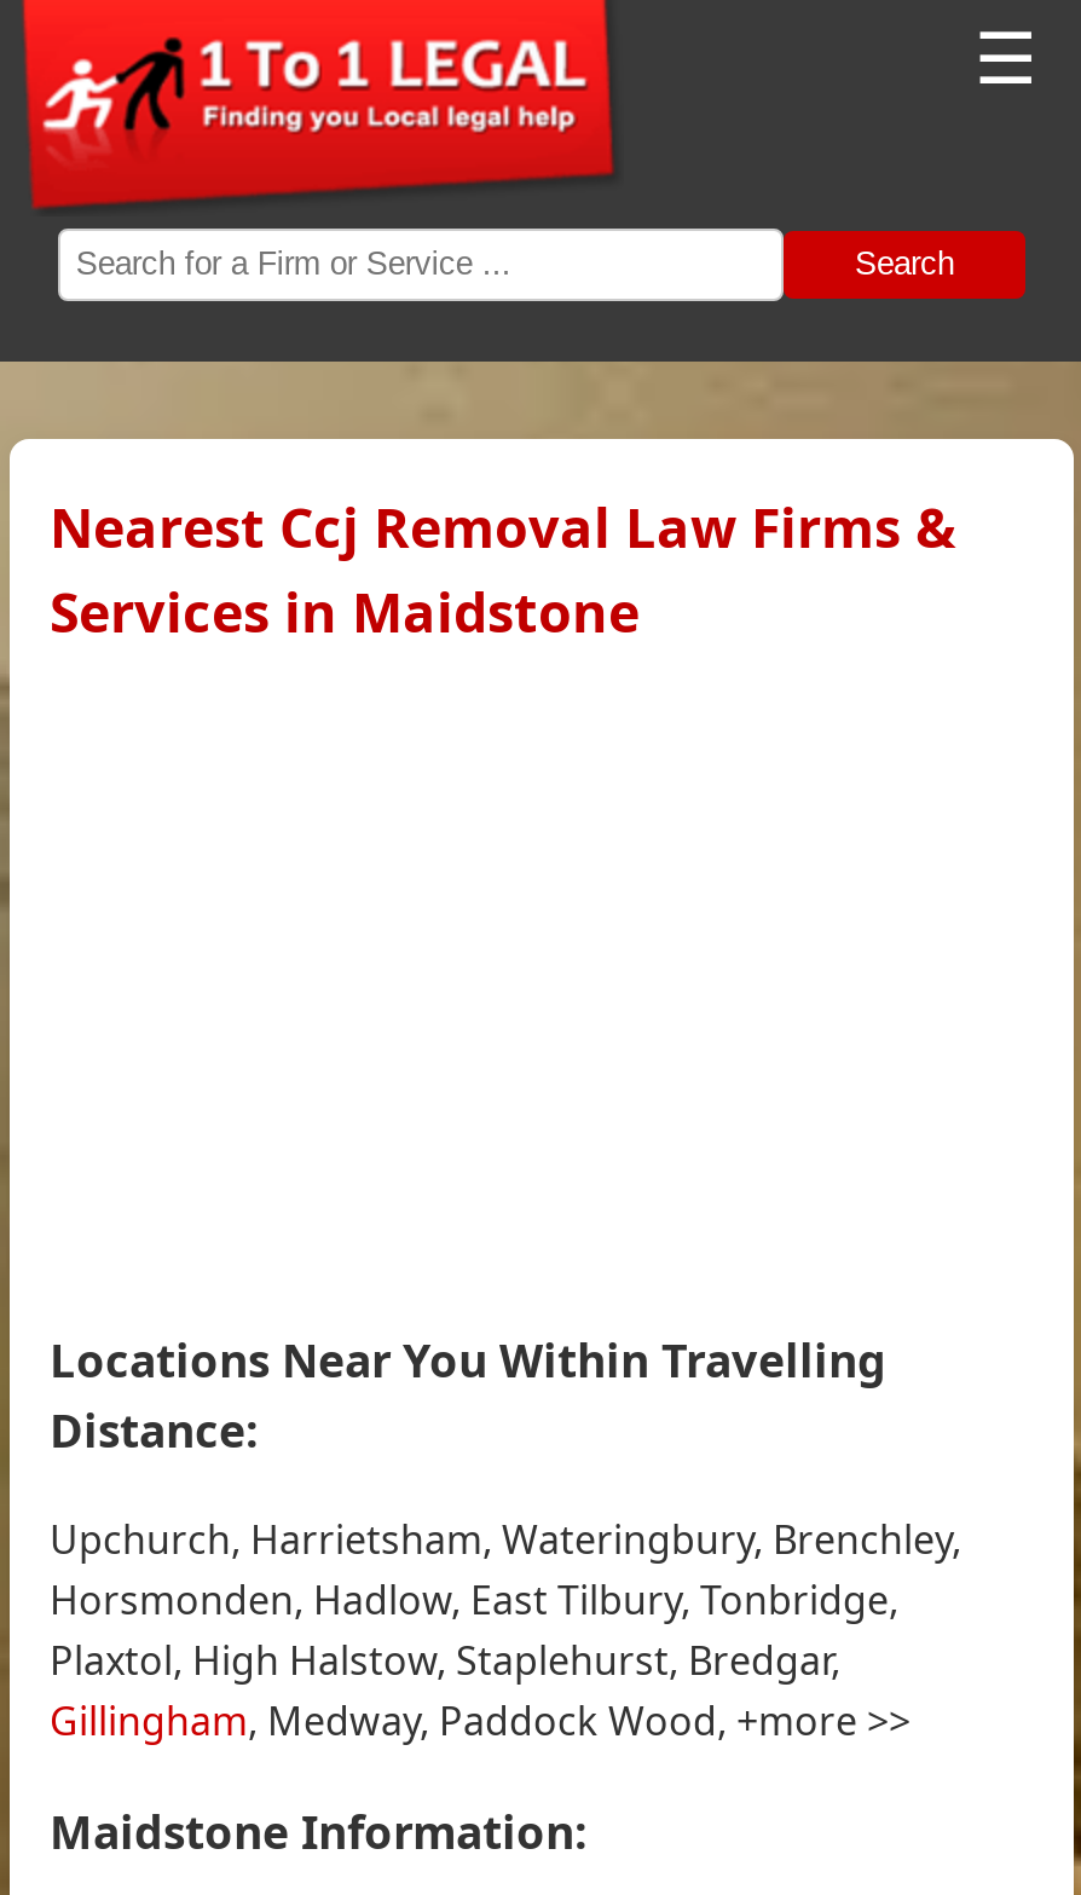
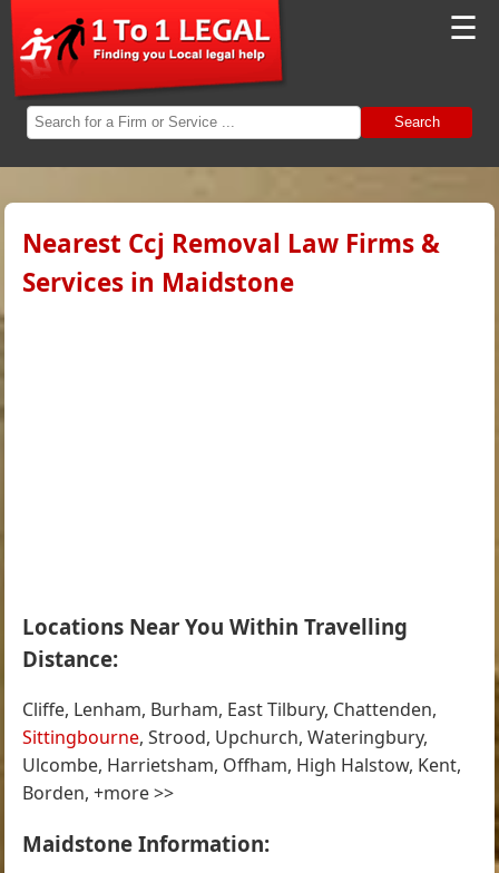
- Upchurch, Harrietsham, Wateringbury, Brenchley,
- Horsmonden, Hadlow, East Tilbury, Tonbridge,
- Plaxtol, High Halstow, Staplehurst, Bredgar,
- Gillingham, Medway, Paddock Wood, +more >>
+ Cliffe, Lenham, Burham, East Tilbury, Chattenden,
+ Sittingbourne, Strood, Upchurch, Wateringbury,
+ Ulcombe, Harrietsham, Offham, High Halstow, Kent,
+ Borden, +more >>
